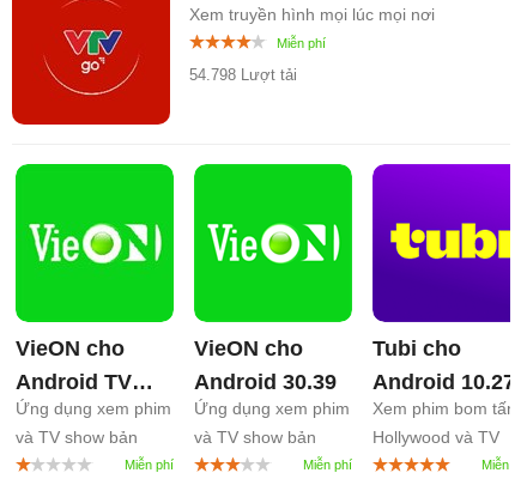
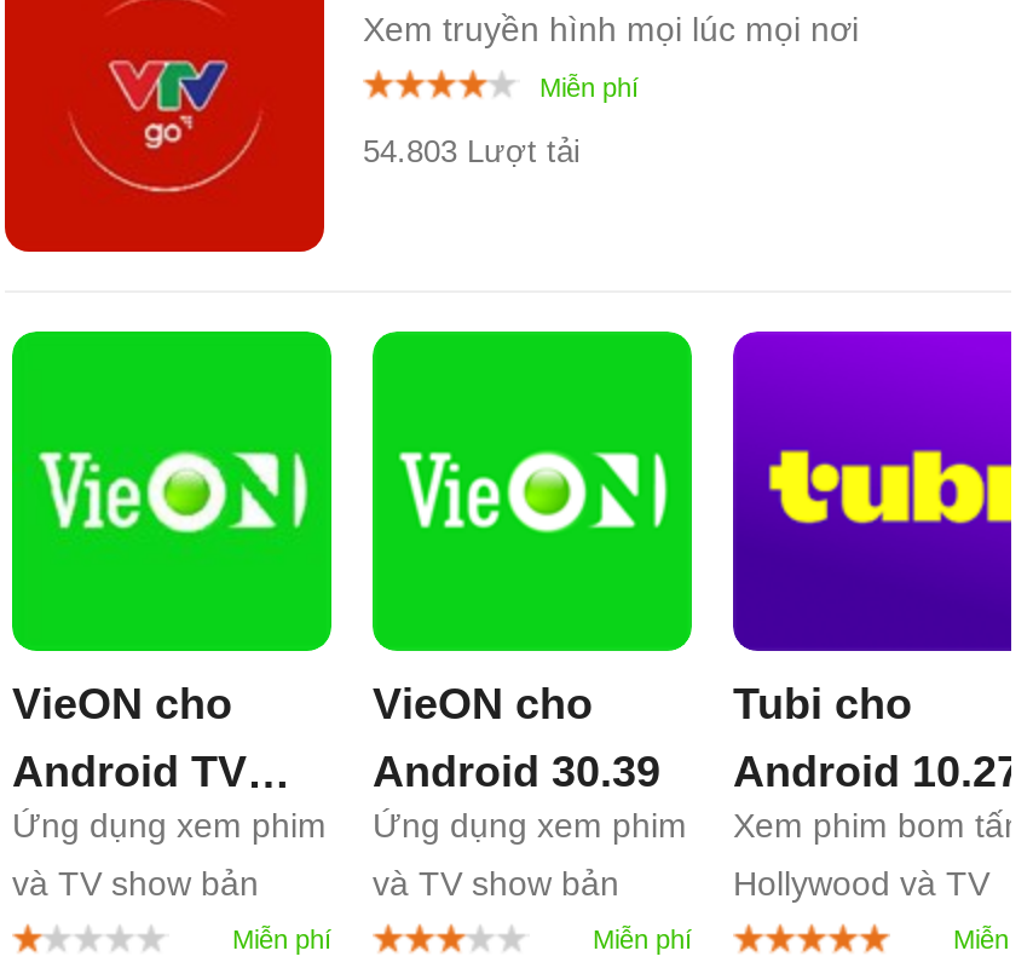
- 54.798 Lượt tải
+ 54.803 Lượt tải
